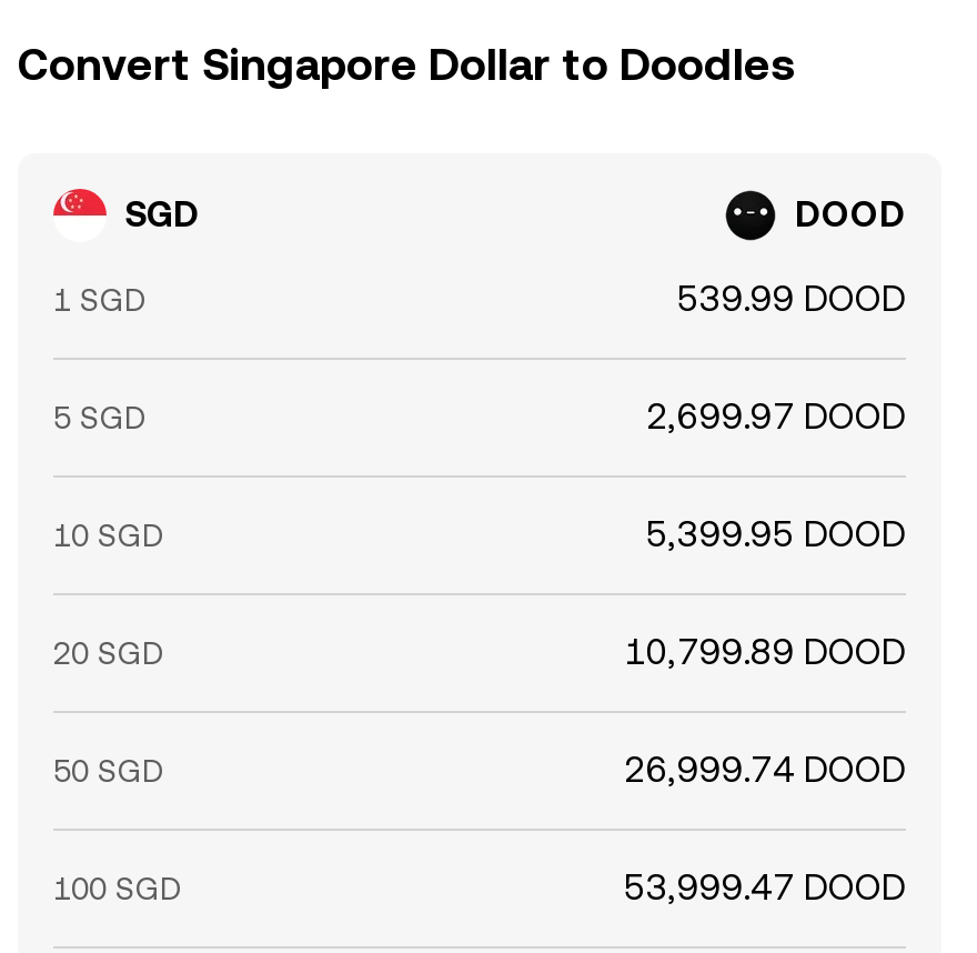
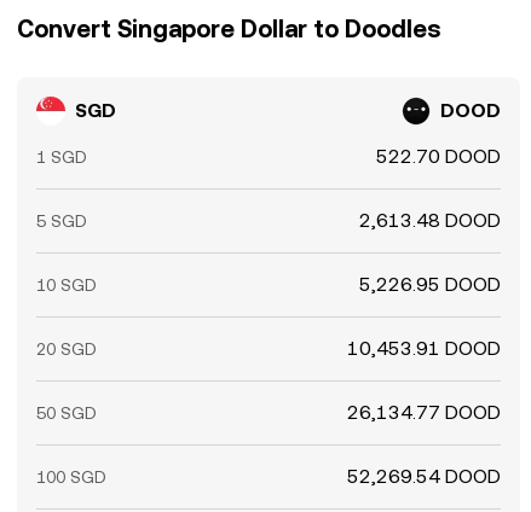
- 539.99 DOOD
+ 522.70 DOOD

- 2,699.97 DOOD
+ 2,613.48 DOOD

- 5,399.95 DOOD
+ 5,226.95 DOOD

- 10,799.89 DOOD
+ 10,453.91 DOOD

- 26,999.74 DOOD
+ 26,134.77 DOOD

- 53,999.47 DOOD
+ 52,269.54 DOOD
